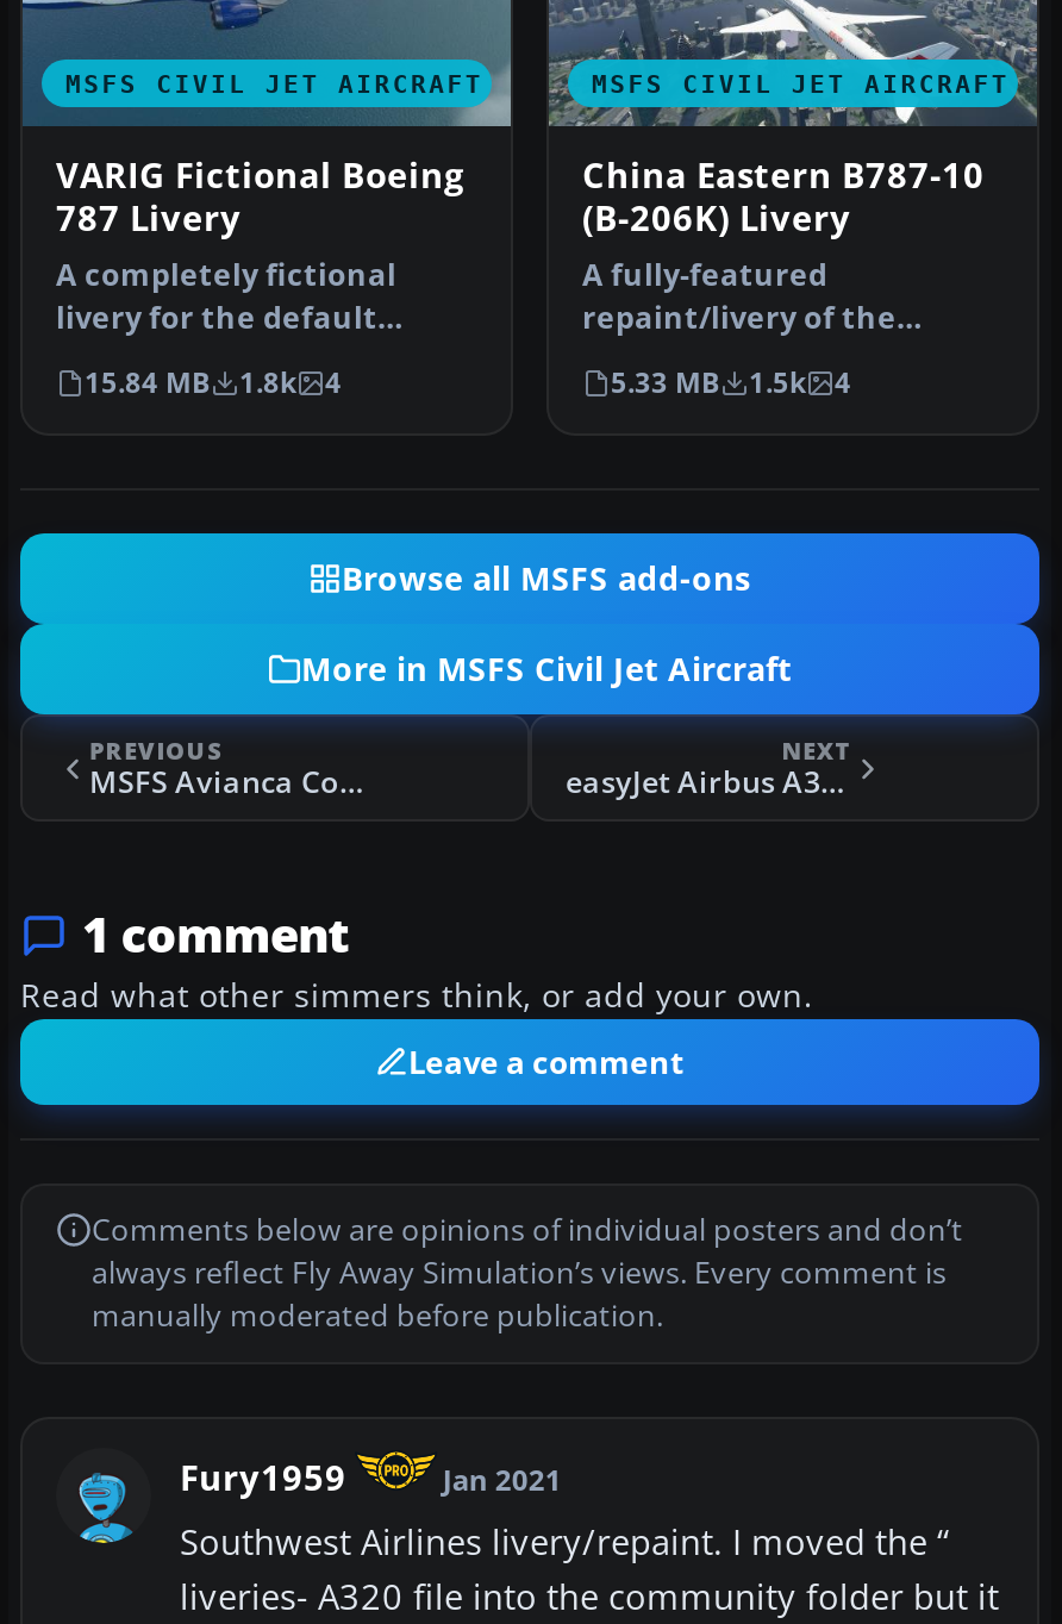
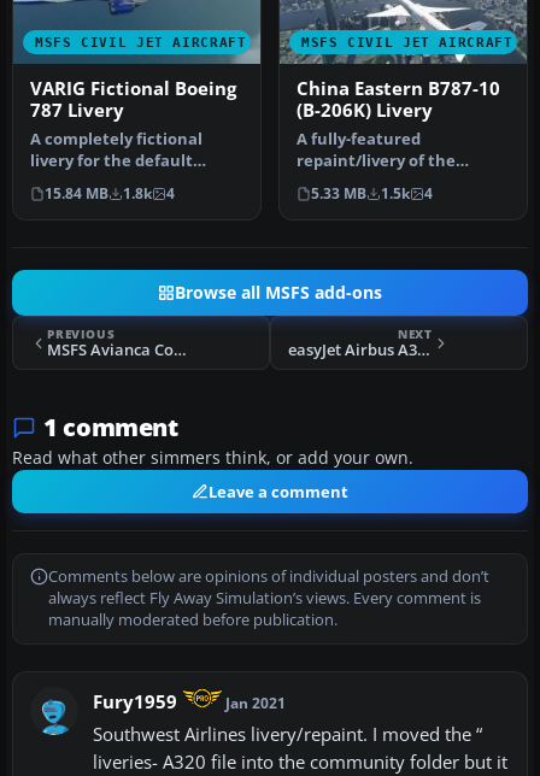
- More in MSFS Civil Jet Aircraft
